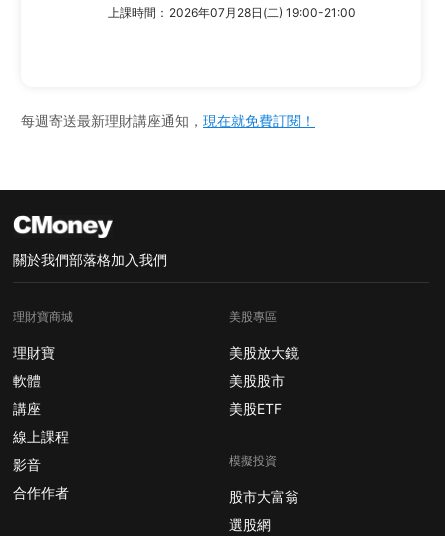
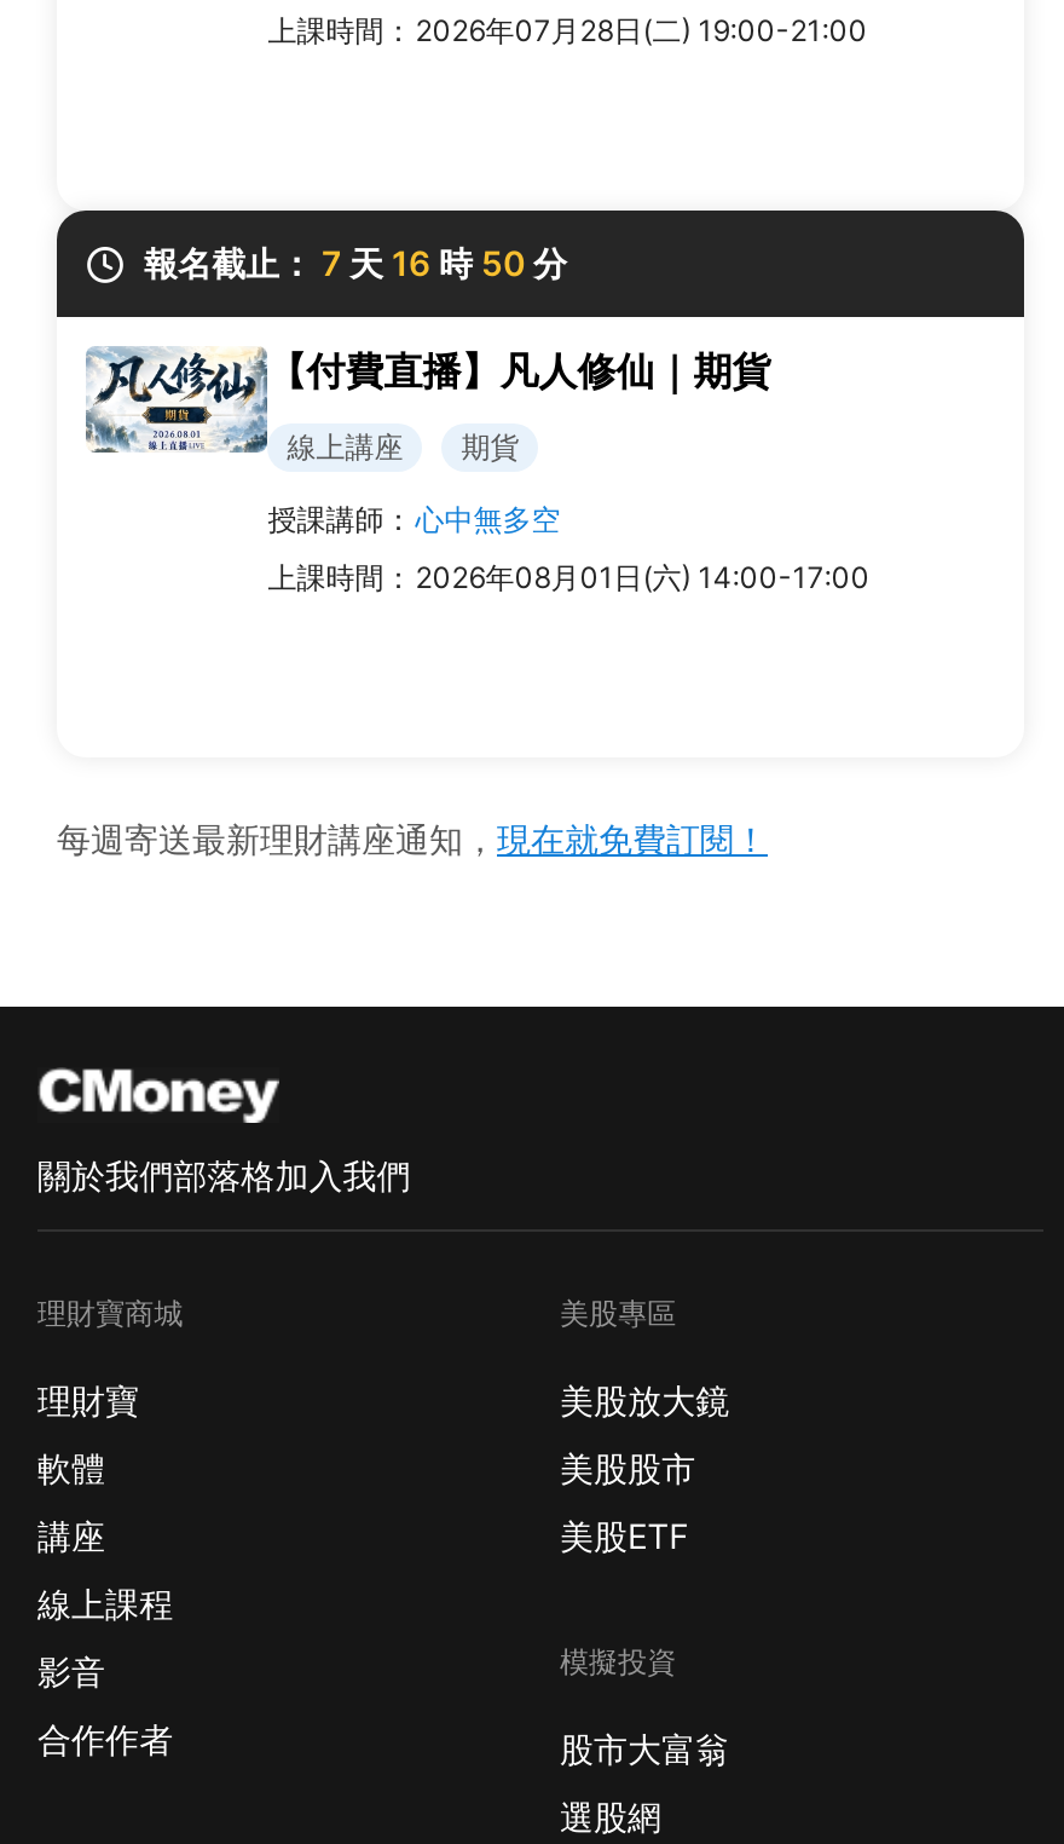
+ [image]
+ 報名截止： 7 天 16 時 50 分
+ 【付費直播】凡人修仙｜期貨
+ 線上講座
+ 期貨
+ 授課講師：心中無多空
+ 上課時間：2026年08月01日(六) 14:00-17:00
